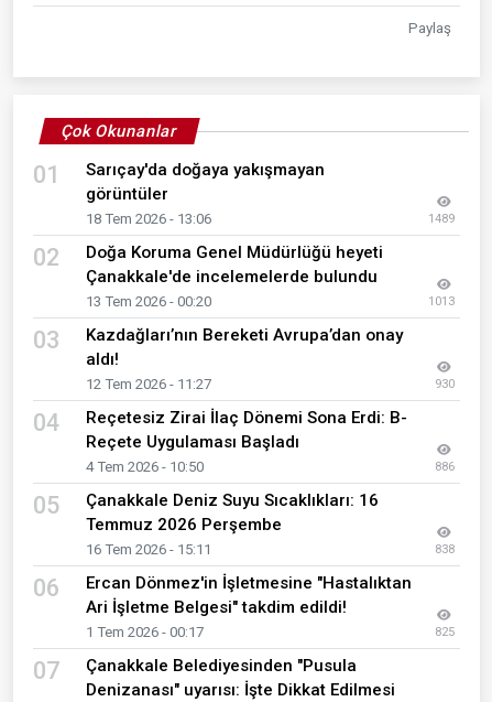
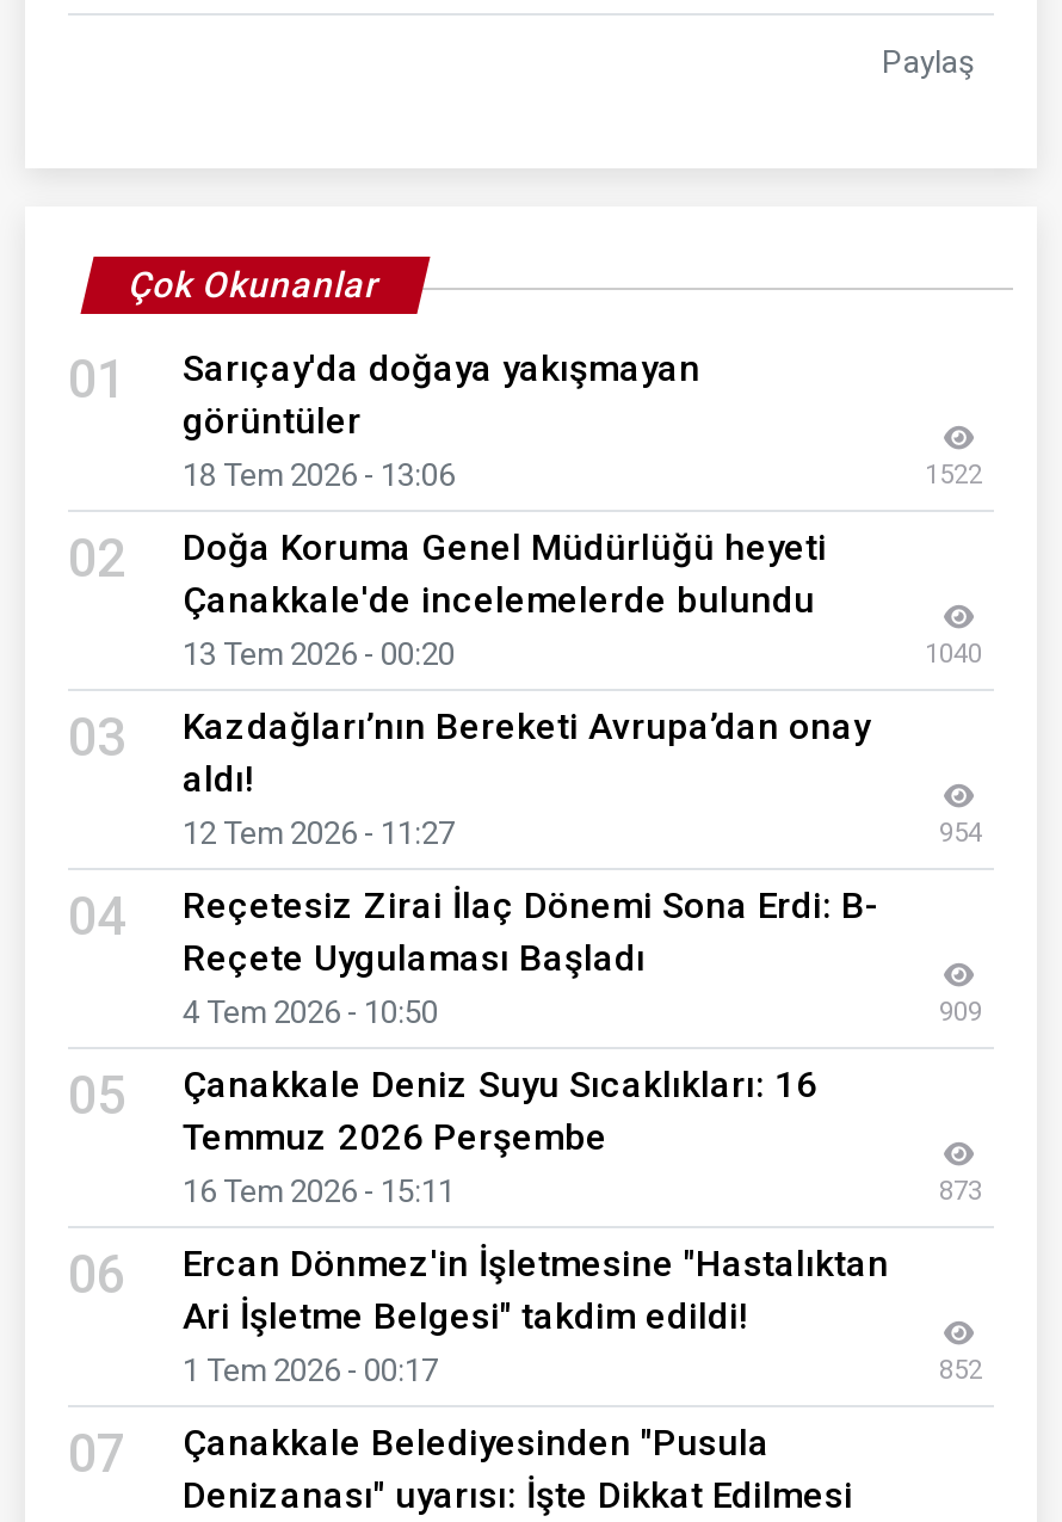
- 1489
+ 1522

- 1013
+ 1040

- 930
+ 954

- 886
+ 909

- 838
+ 873

- 825
+ 852
